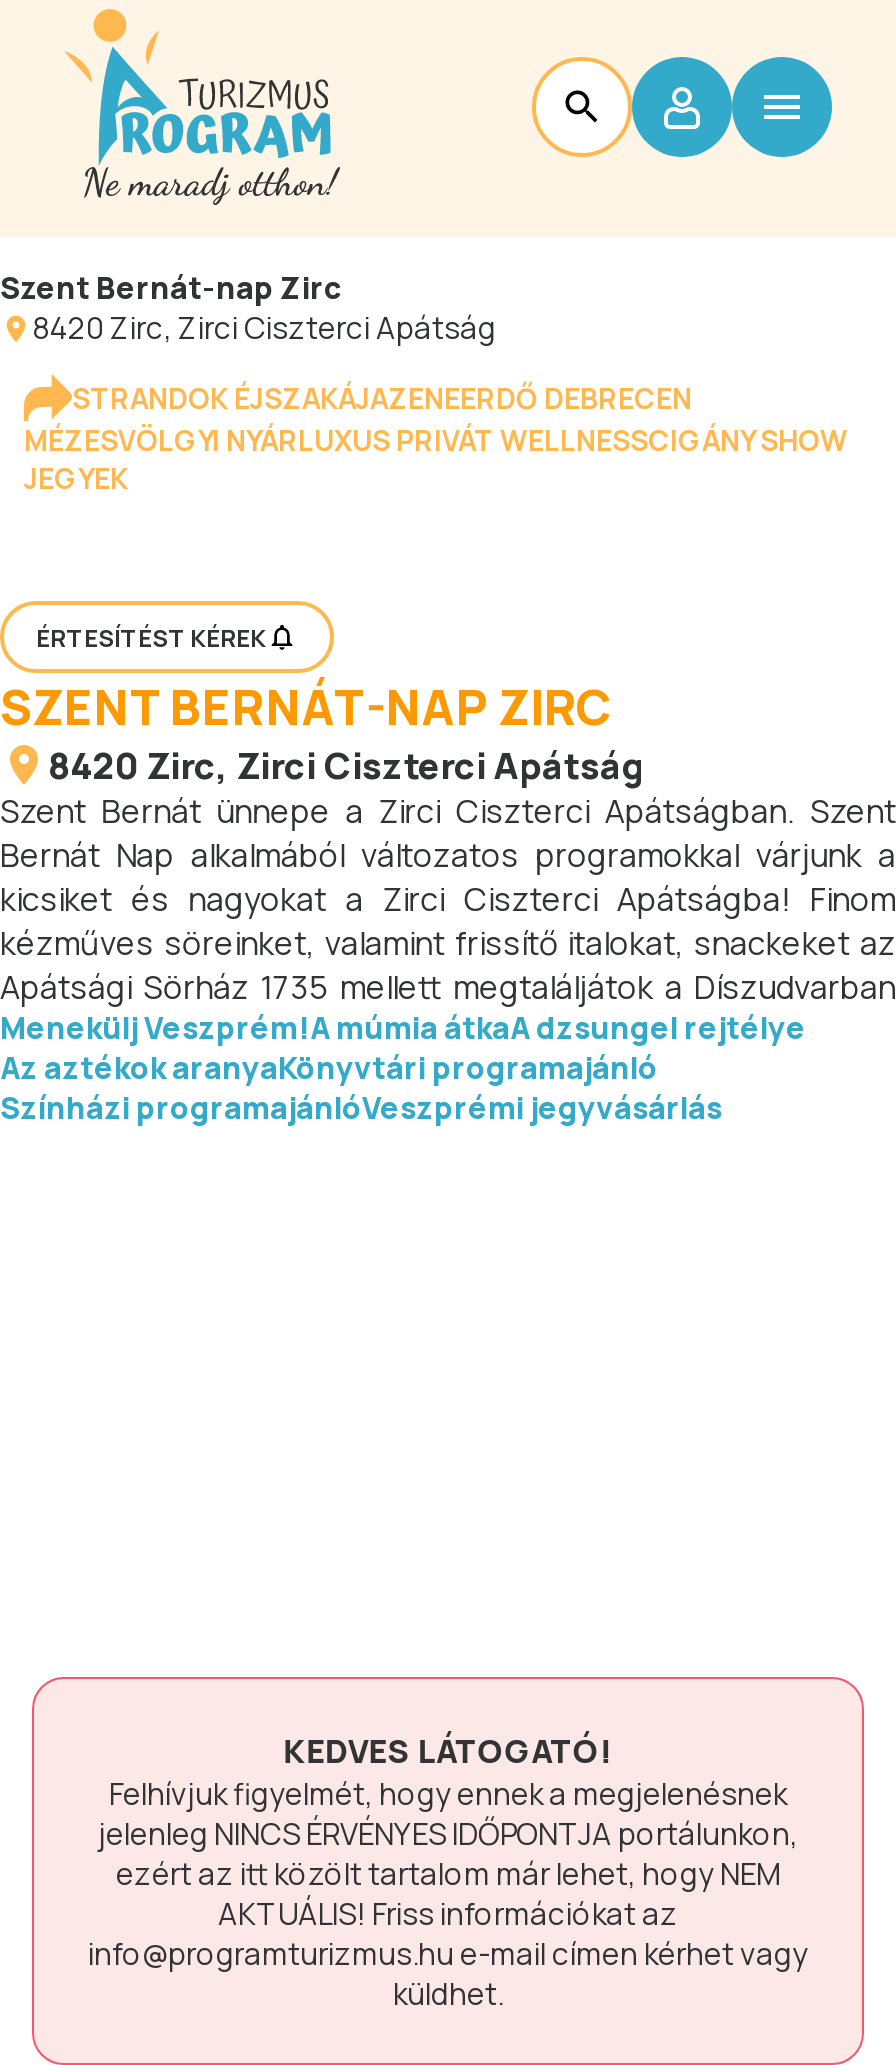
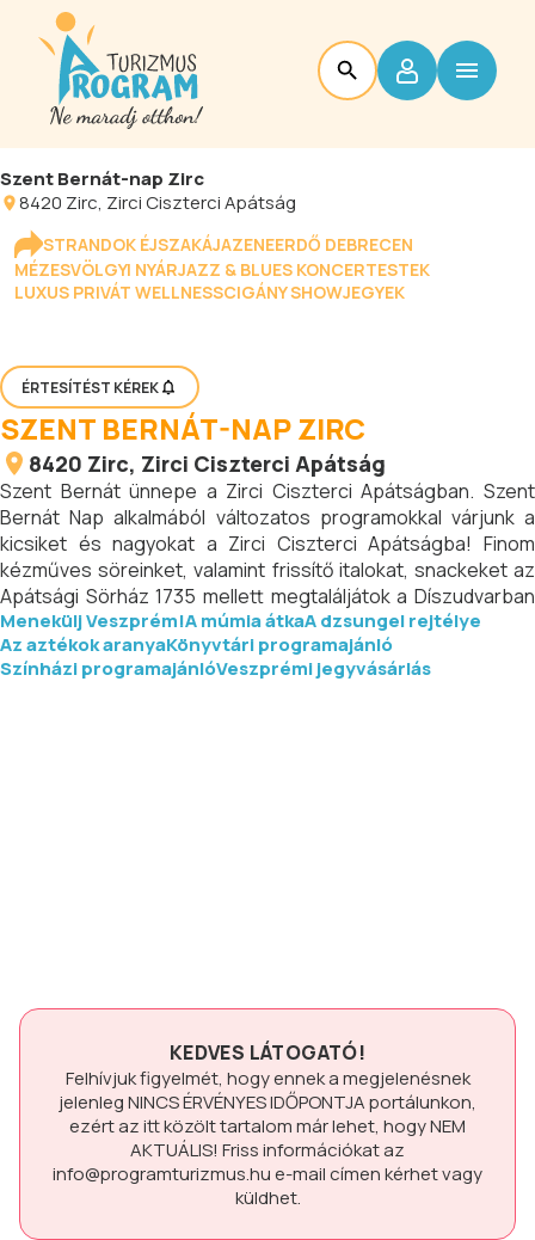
- MÉZESVÖLGYI NYÁRLUXUS PRIVÁT WELLNESSCIGÁNY SHOW
- JEGYEK
+ MÉZESVÖLGYI NYÁRJAZZ & BLUES KONCERTESTEK
+ LUXUS PRIVÁT WELLNESSCIGÁNY SHOWJEGYEK
